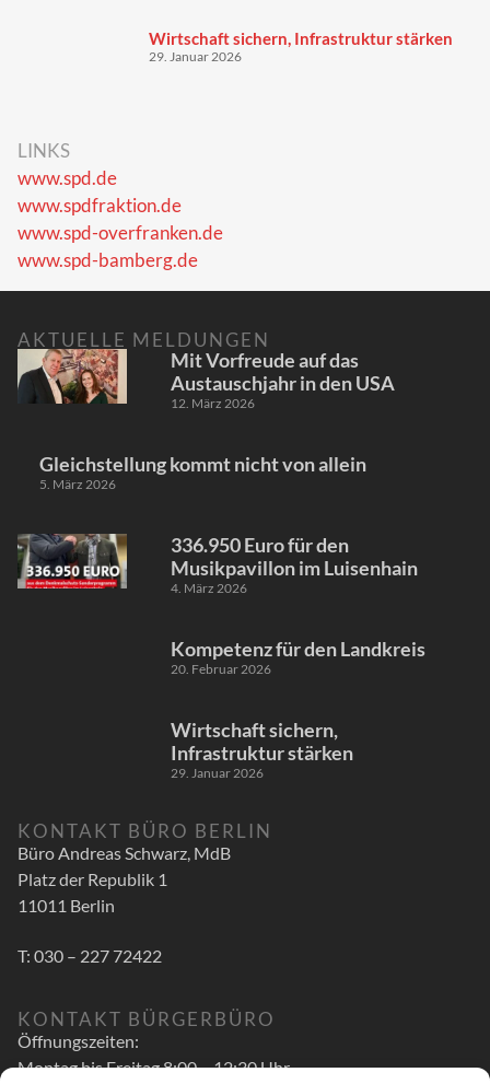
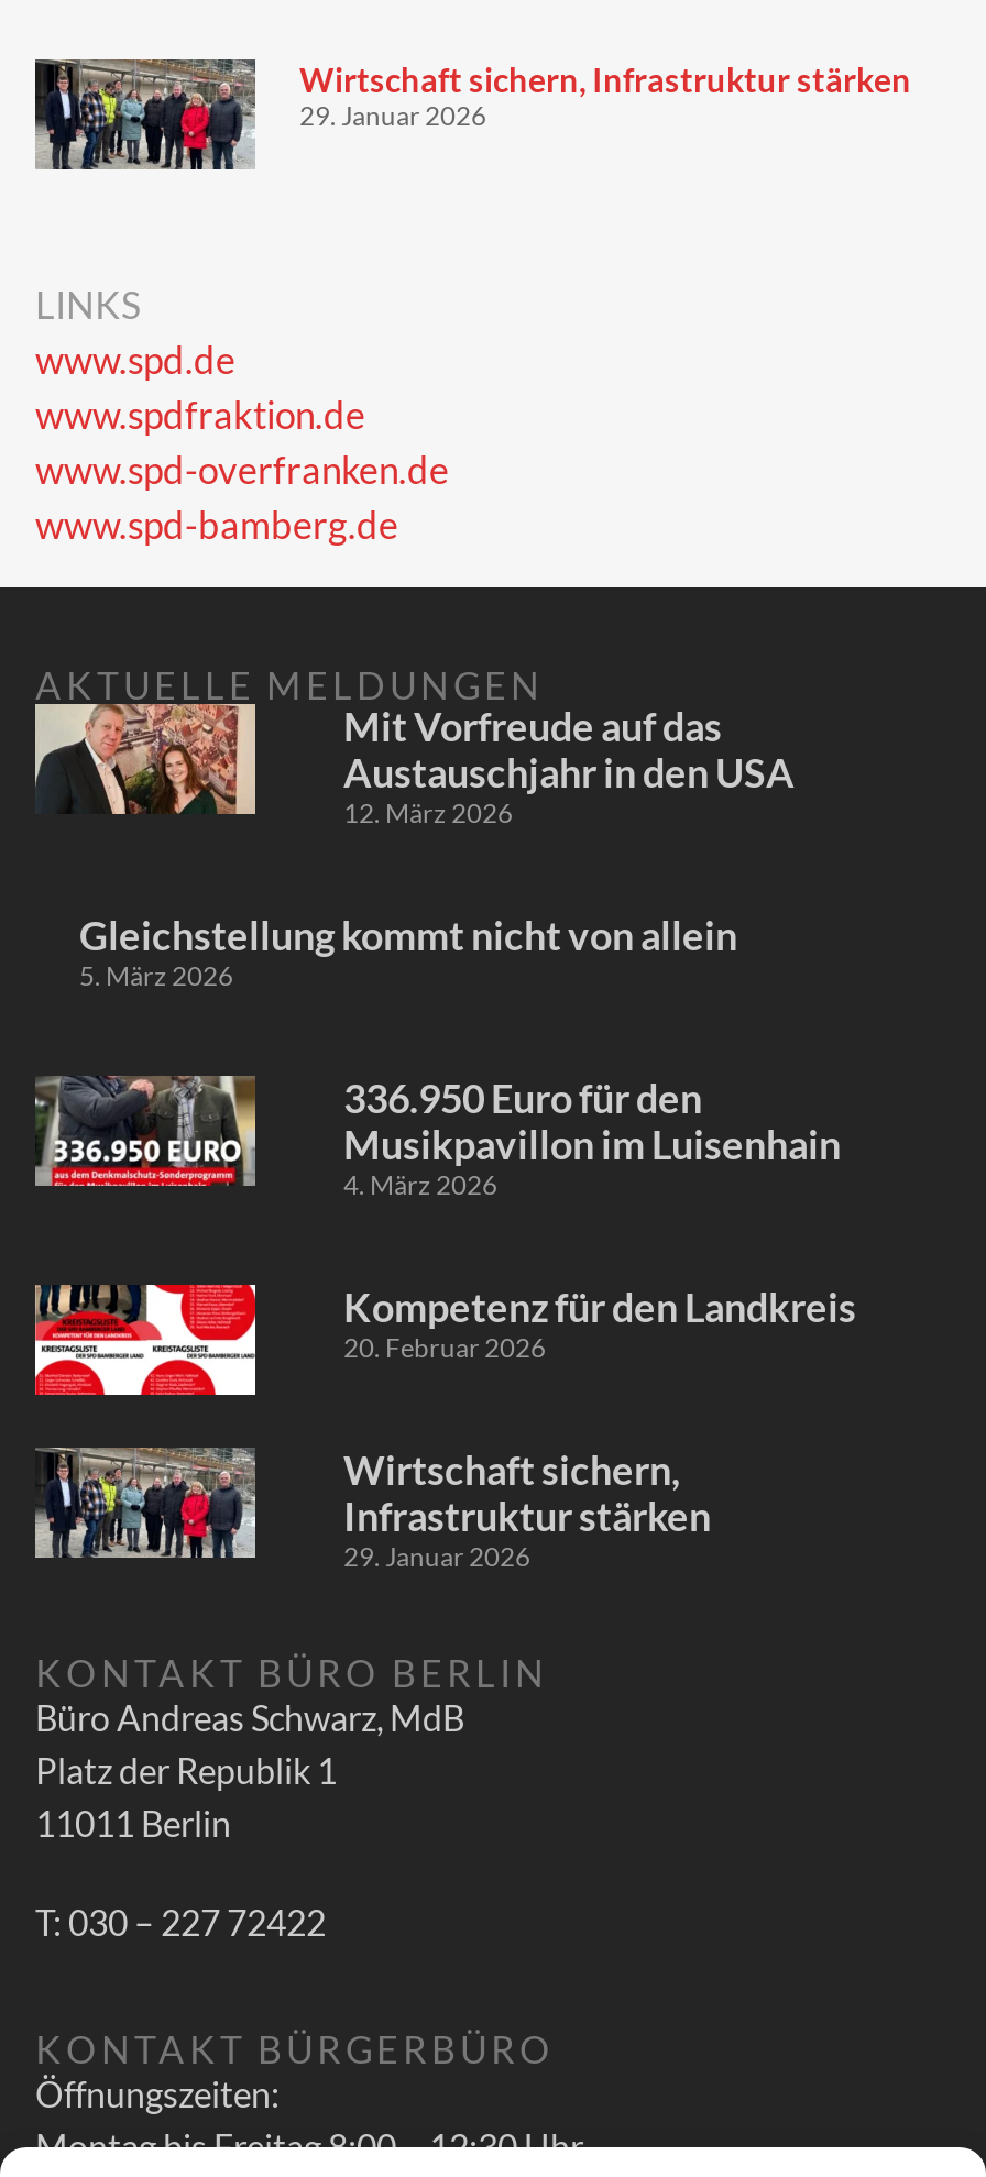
+ [image]

+ [image]

+ [image]
